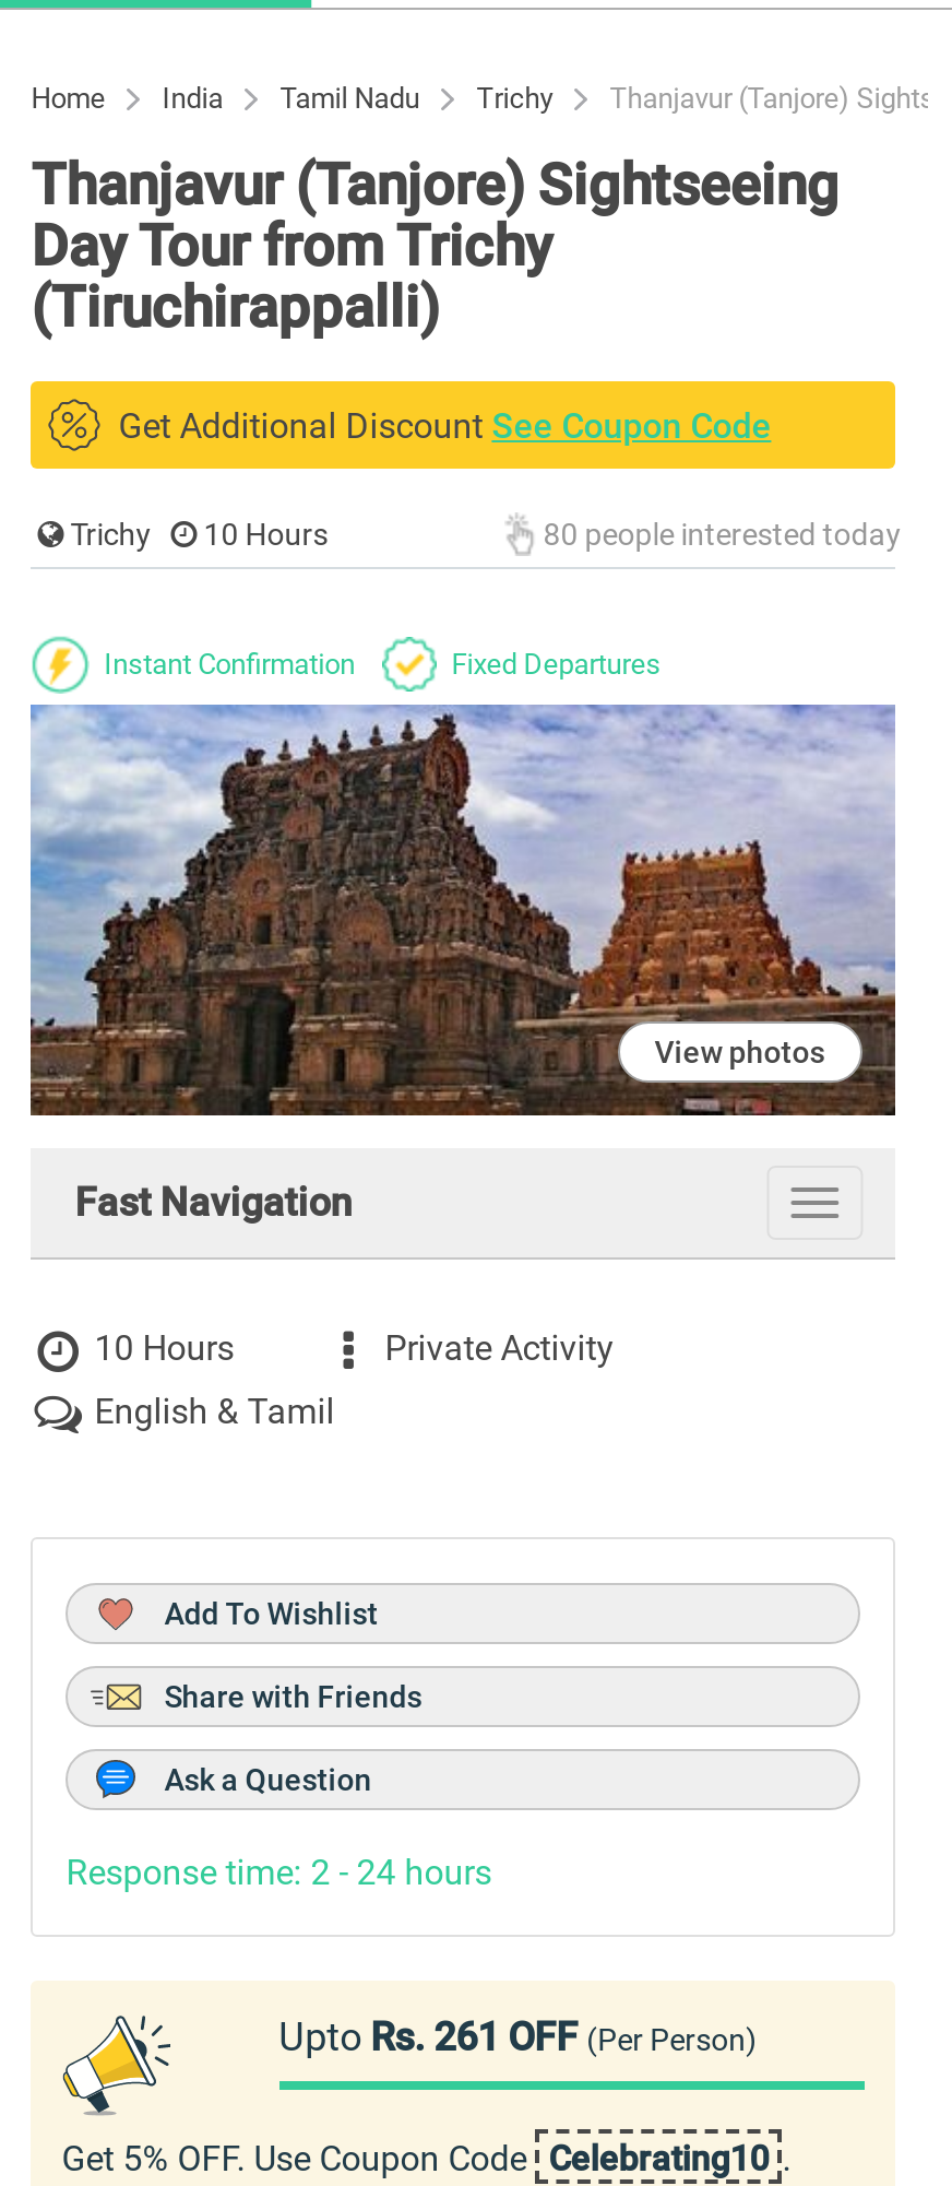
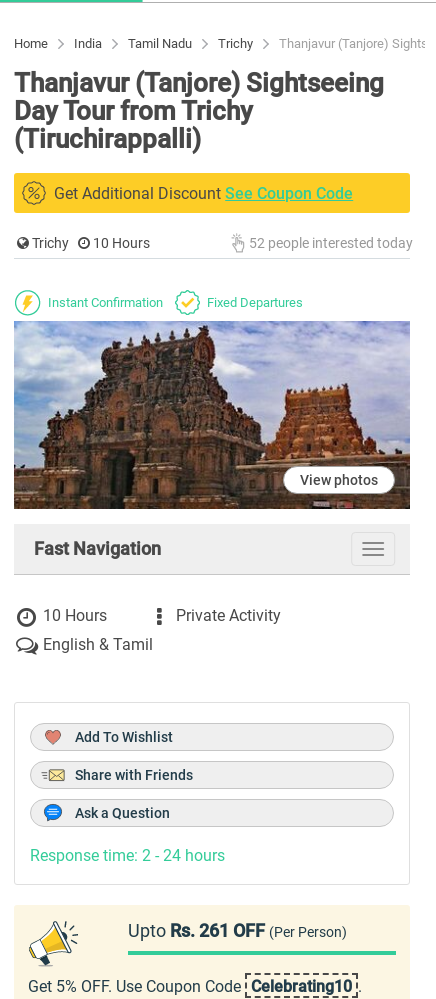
- 80 people interested today
+ 52 people interested today
